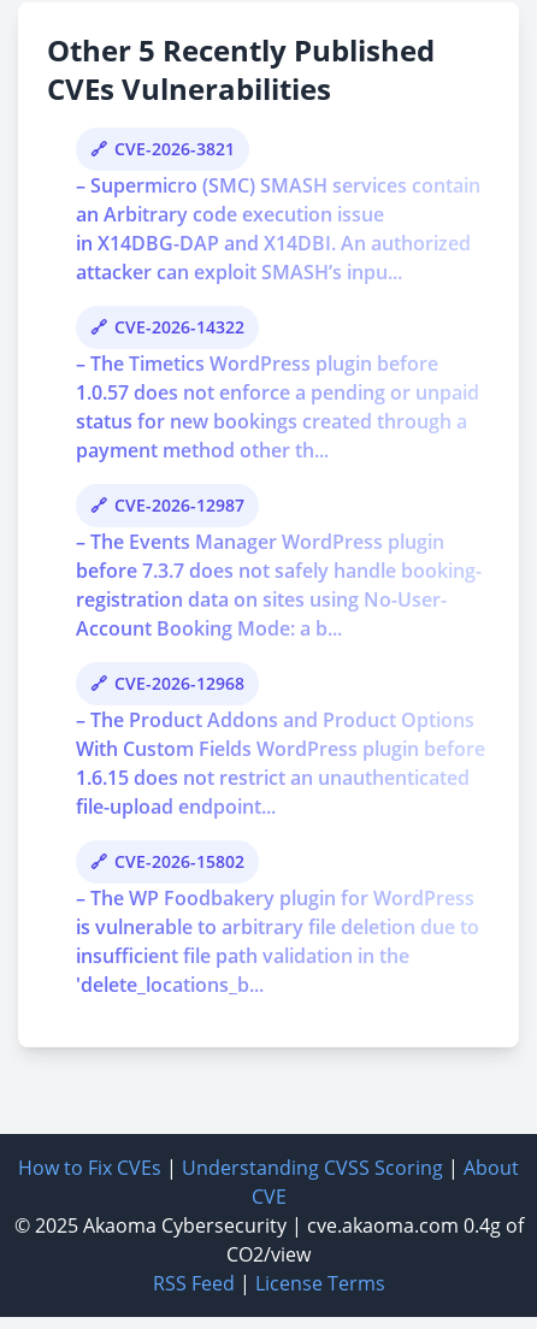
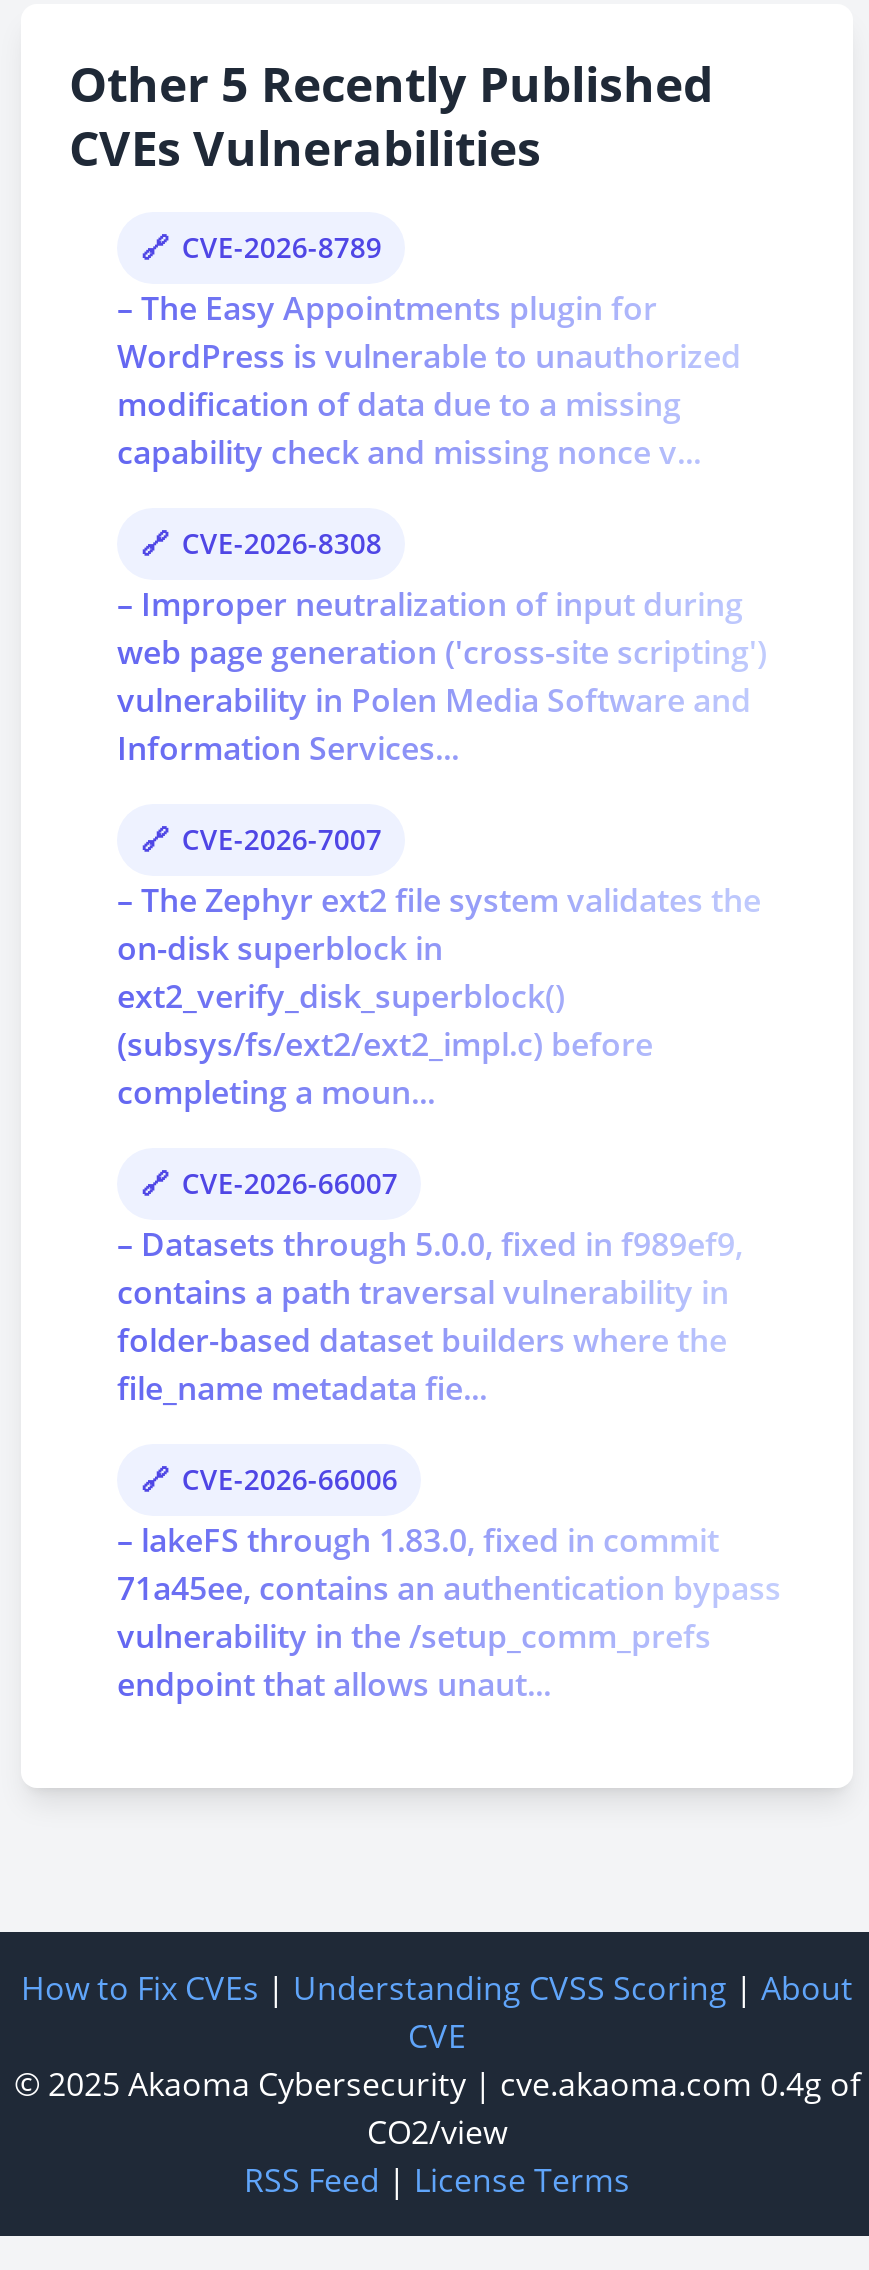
- CVE-2026-3821
+ CVE-2026-8789

- – Supermicro (SMC) SMASH services contain
- an Arbitrary code execution issue
- in X14DBG-DAP and X14DBI. An authorized
- attacker can exploit SMASH’s inpu...
+ – The Easy Appointments plugin for
+ WordPress is vulnerable to unauthorized
+ modification of data due to a missing
+ capability check and missing nonce v...

- CVE-2026-14322
+ CVE-2026-8308

- – The Timetics WordPress plugin before
- 1.0.57 does not enforce a pending or unpaid
- status for new bookings created through a
- payment method other th...
+ – Improper neutralization of input during
+ web page generation ('cross-site scripting')
+ vulnerability in Polen Media Software and
+ Information Services...

- CVE-2026-12987
+ CVE-2026-7007

- – The Events Manager WordPress plugin
- before 7.3.7 does not safely handle booking-
- registration data on sites using No-User-
- Account Booking Mode: a b...
+ – The Zephyr ext2 file system validates the
+ on-disk superblock in
+ ext2_verify_disk_superblock()
+ (subsys/fs/ext2/ext2_impl.c) before
+ completing a moun...

- CVE-2026-12968
+ CVE-2026-66007

- – The Product Addons and Product Options
- With Custom Fields WordPress plugin before
- 1.6.15 does not restrict an unauthenticated
- file-upload endpoint...
+ – Datasets through 5.0.0, fixed in f989ef9,
+ contains a path traversal vulnerability in
+ folder-based dataset builders where the
+ file_name metadata fie...

- CVE-2026-15802
+ CVE-2026-66006

- – The WP Foodbakery plugin for WordPress
- is vulnerable to arbitrary file deletion due to
- insufficient file path validation in the
- 'delete_locations_b...
+ – lakeFS through 1.83.0, fixed in commit
+ 71a45ee, contains an authentication bypass
+ vulnerability in the /setup_comm_prefs
+ endpoint that allows unaut...
